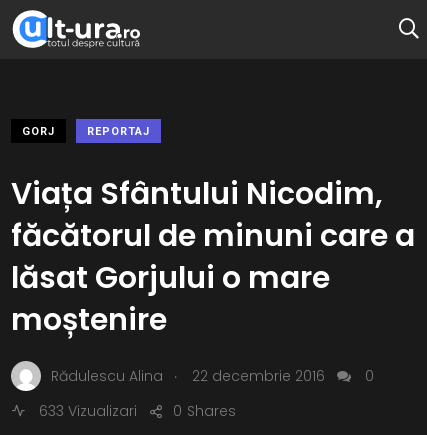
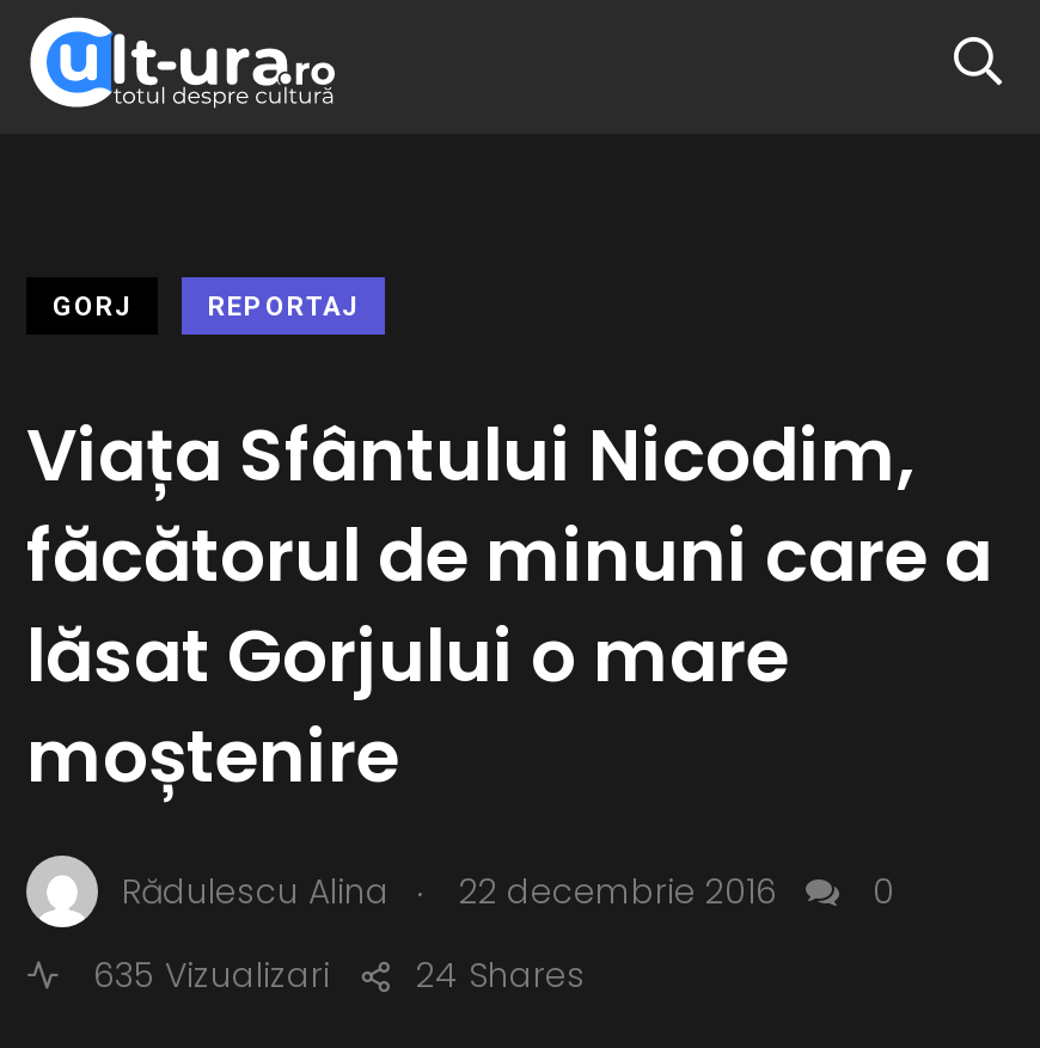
- 633 Vizualizari
+ 635 Vizualizari

- 0
+ 24
